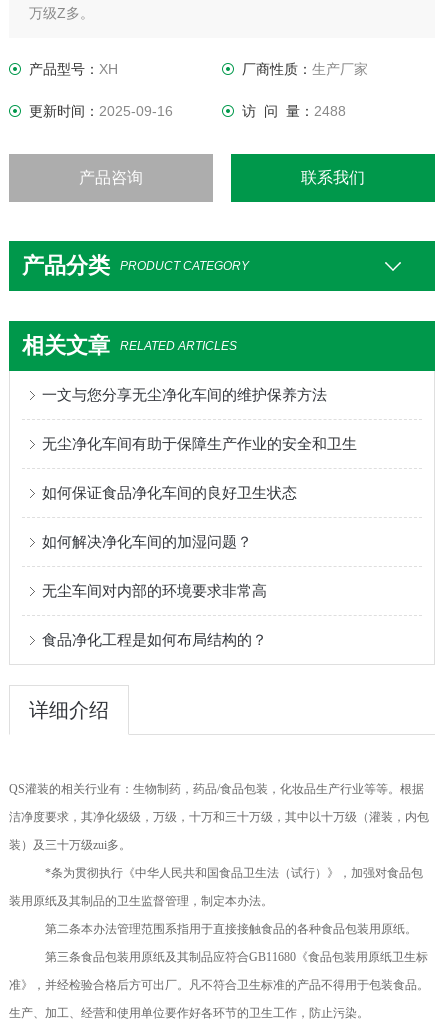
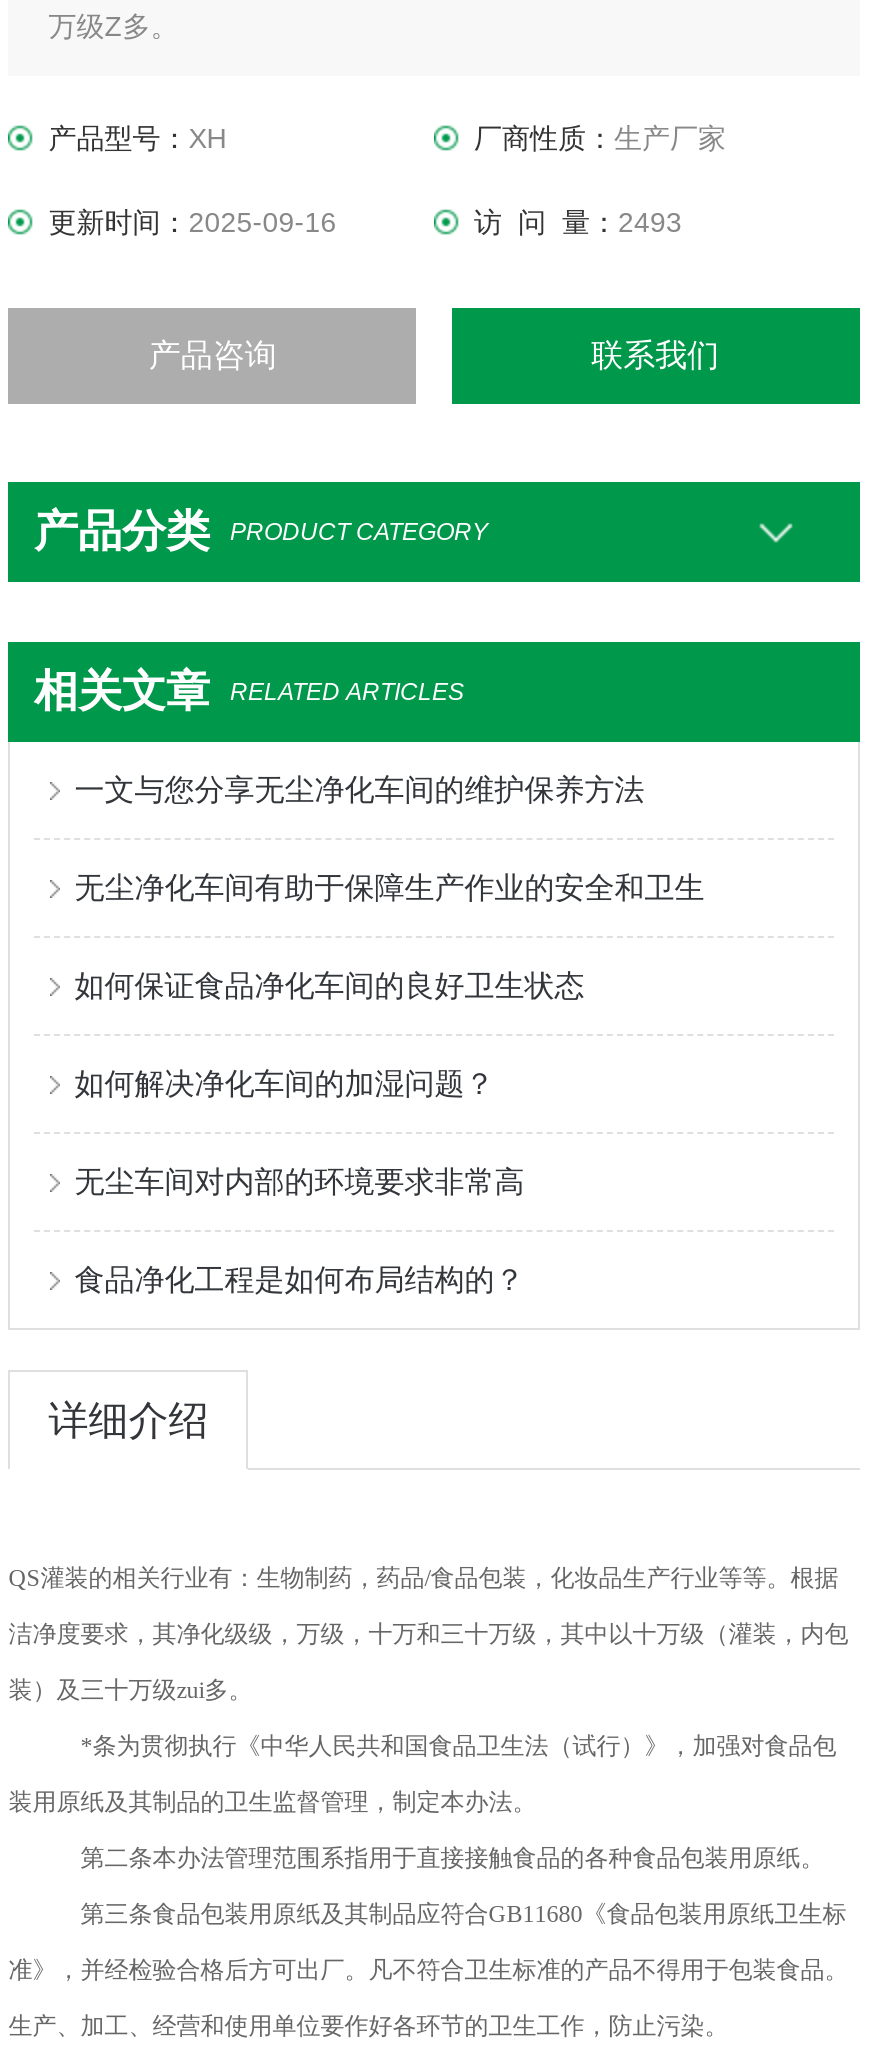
- 访 问 量：2488
+ 访 问 量：2493
